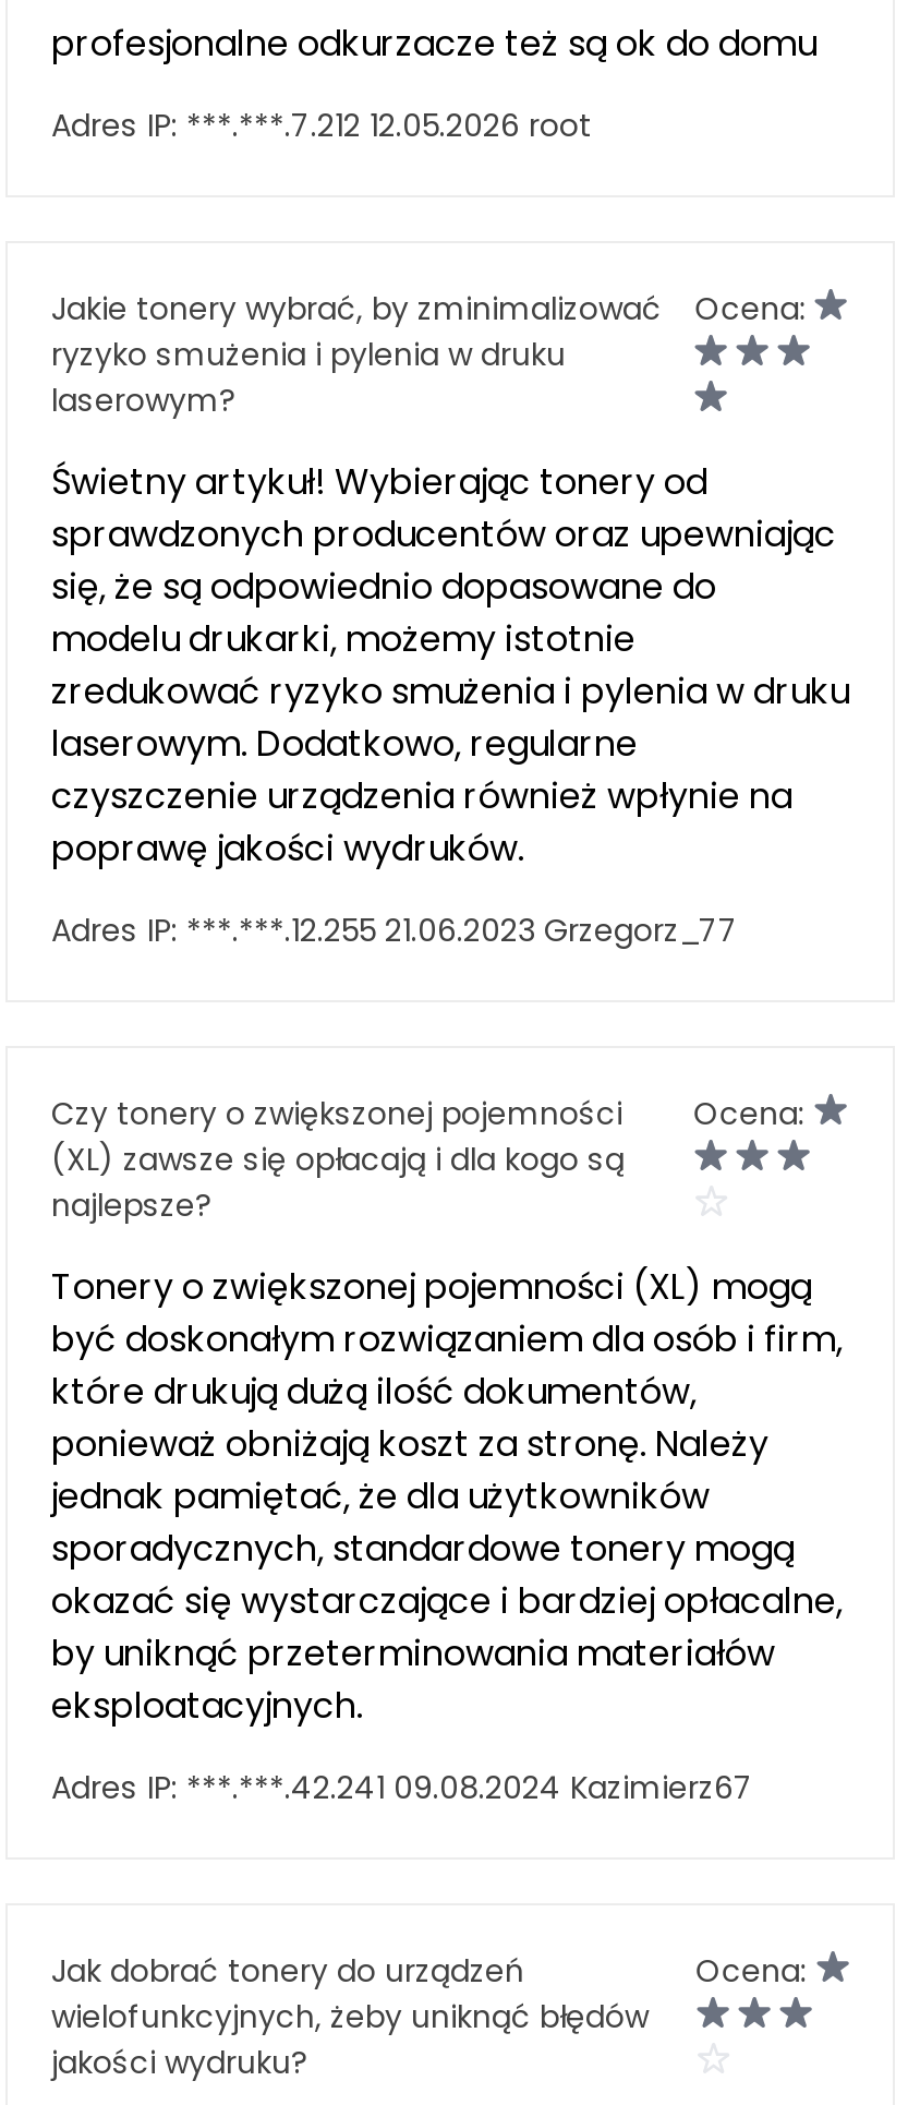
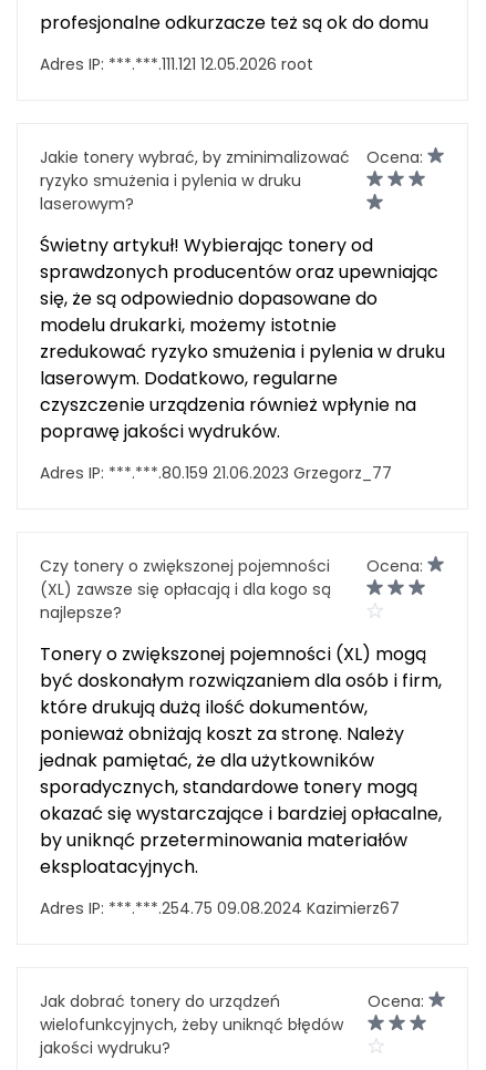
- Adres IP: ***.***.7.212 12.05.2026 root
+ Adres IP: ***.***.111.121 12.05.2026 root

- Adres IP: ***.***.12.255 21.06.2023 Grzegorz_77
+ Adres IP: ***.***.80.159 21.06.2023 Grzegorz_77

- Adres IP: ***.***.42.241 09.08.2024 Kazimierz67
+ Adres IP: ***.***.254.75 09.08.2024 Kazimierz67
